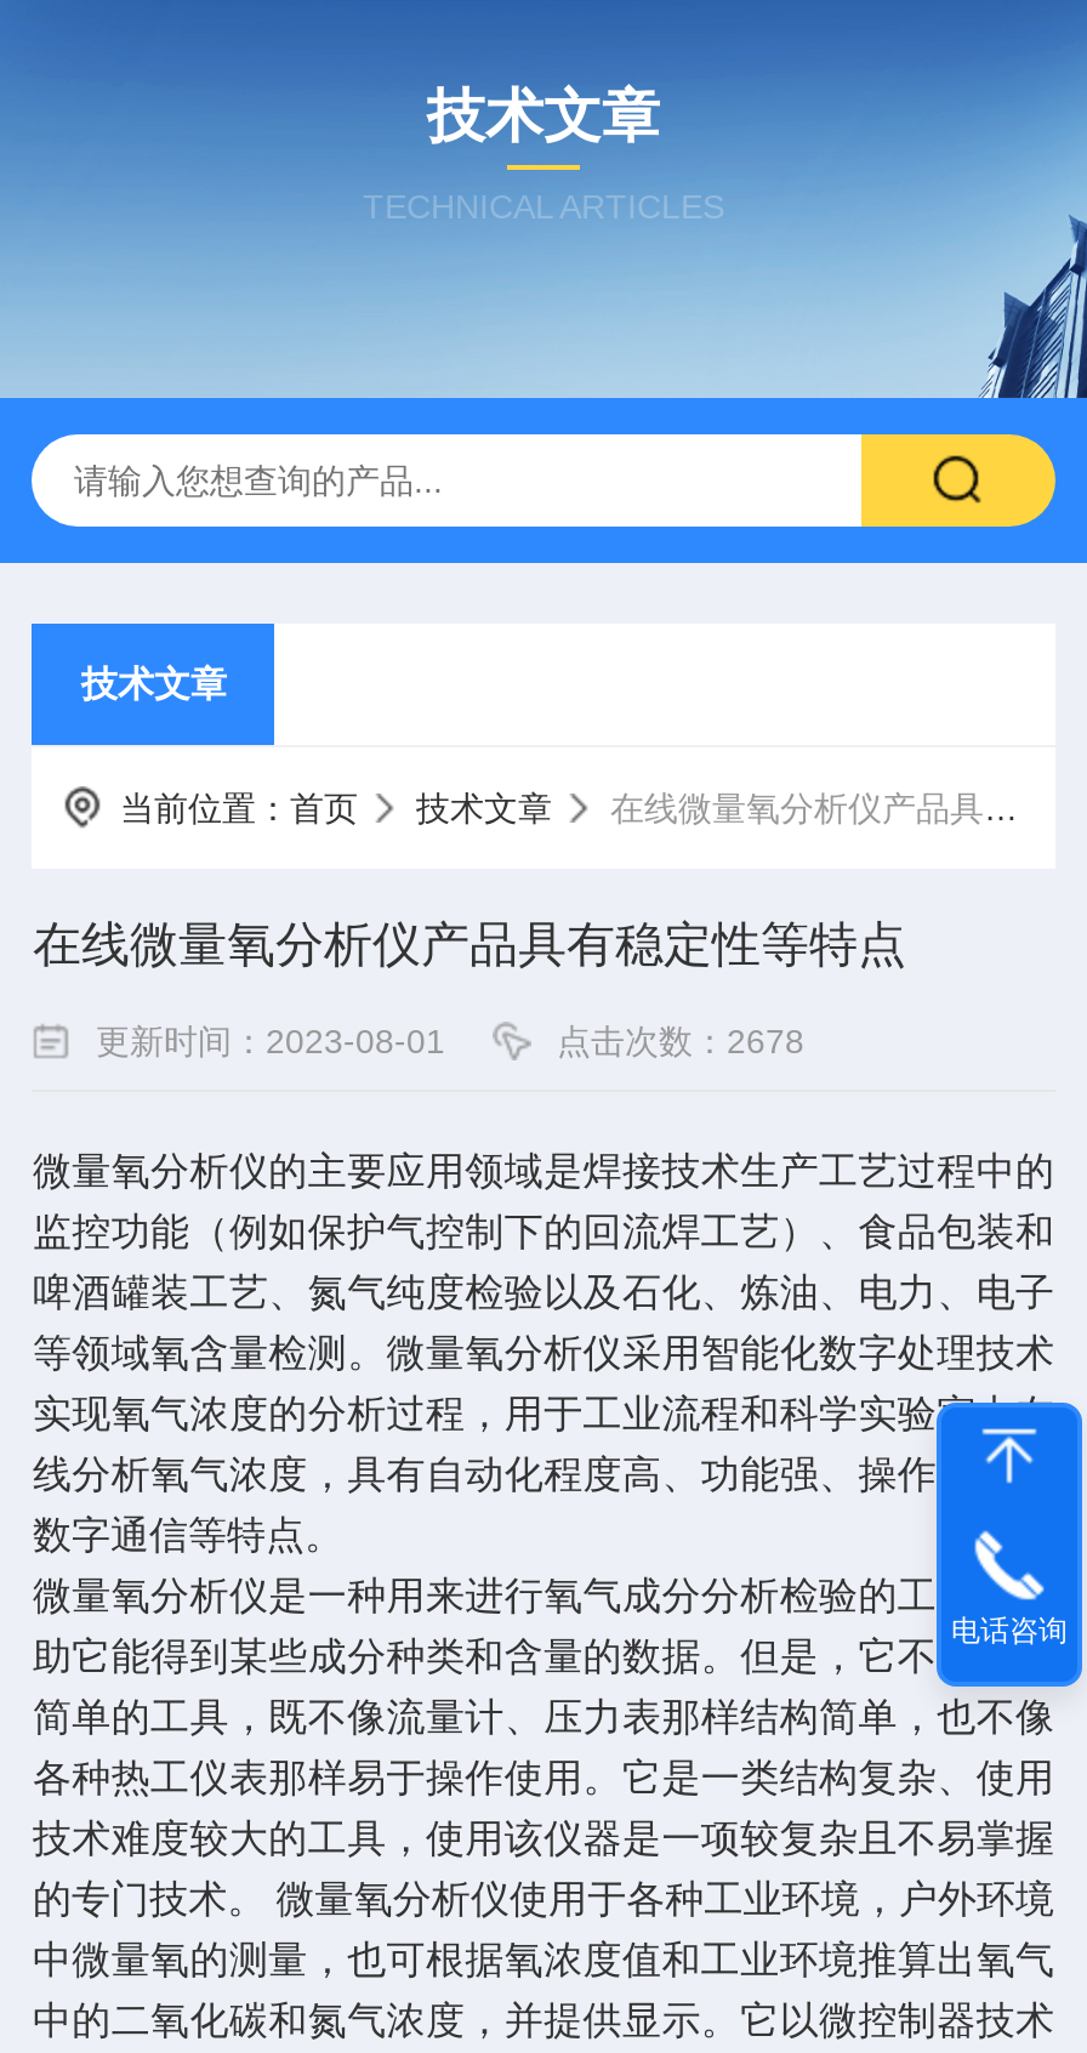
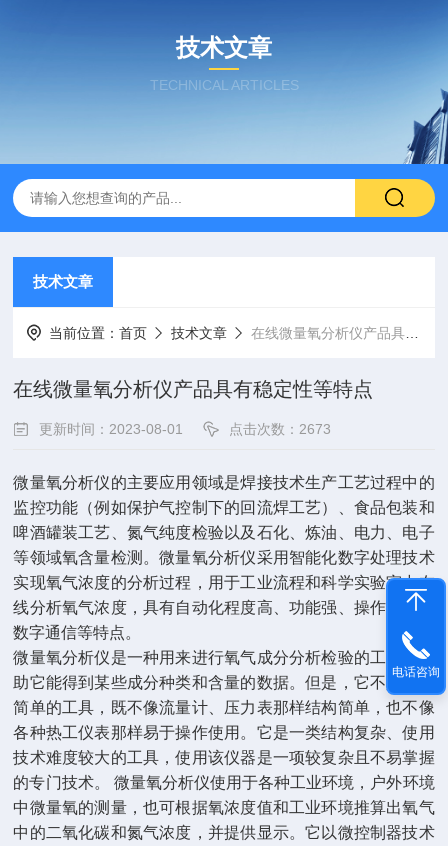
- 点击次数：2678
+ 点击次数：2673
